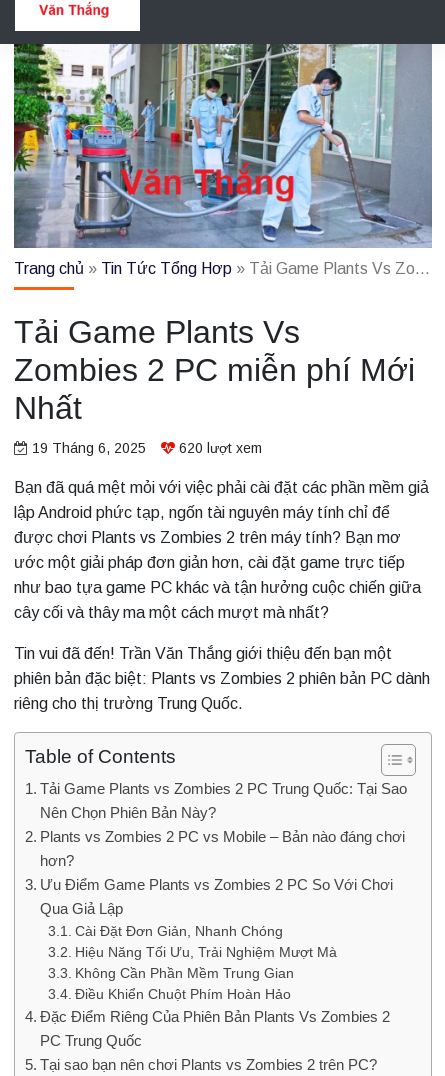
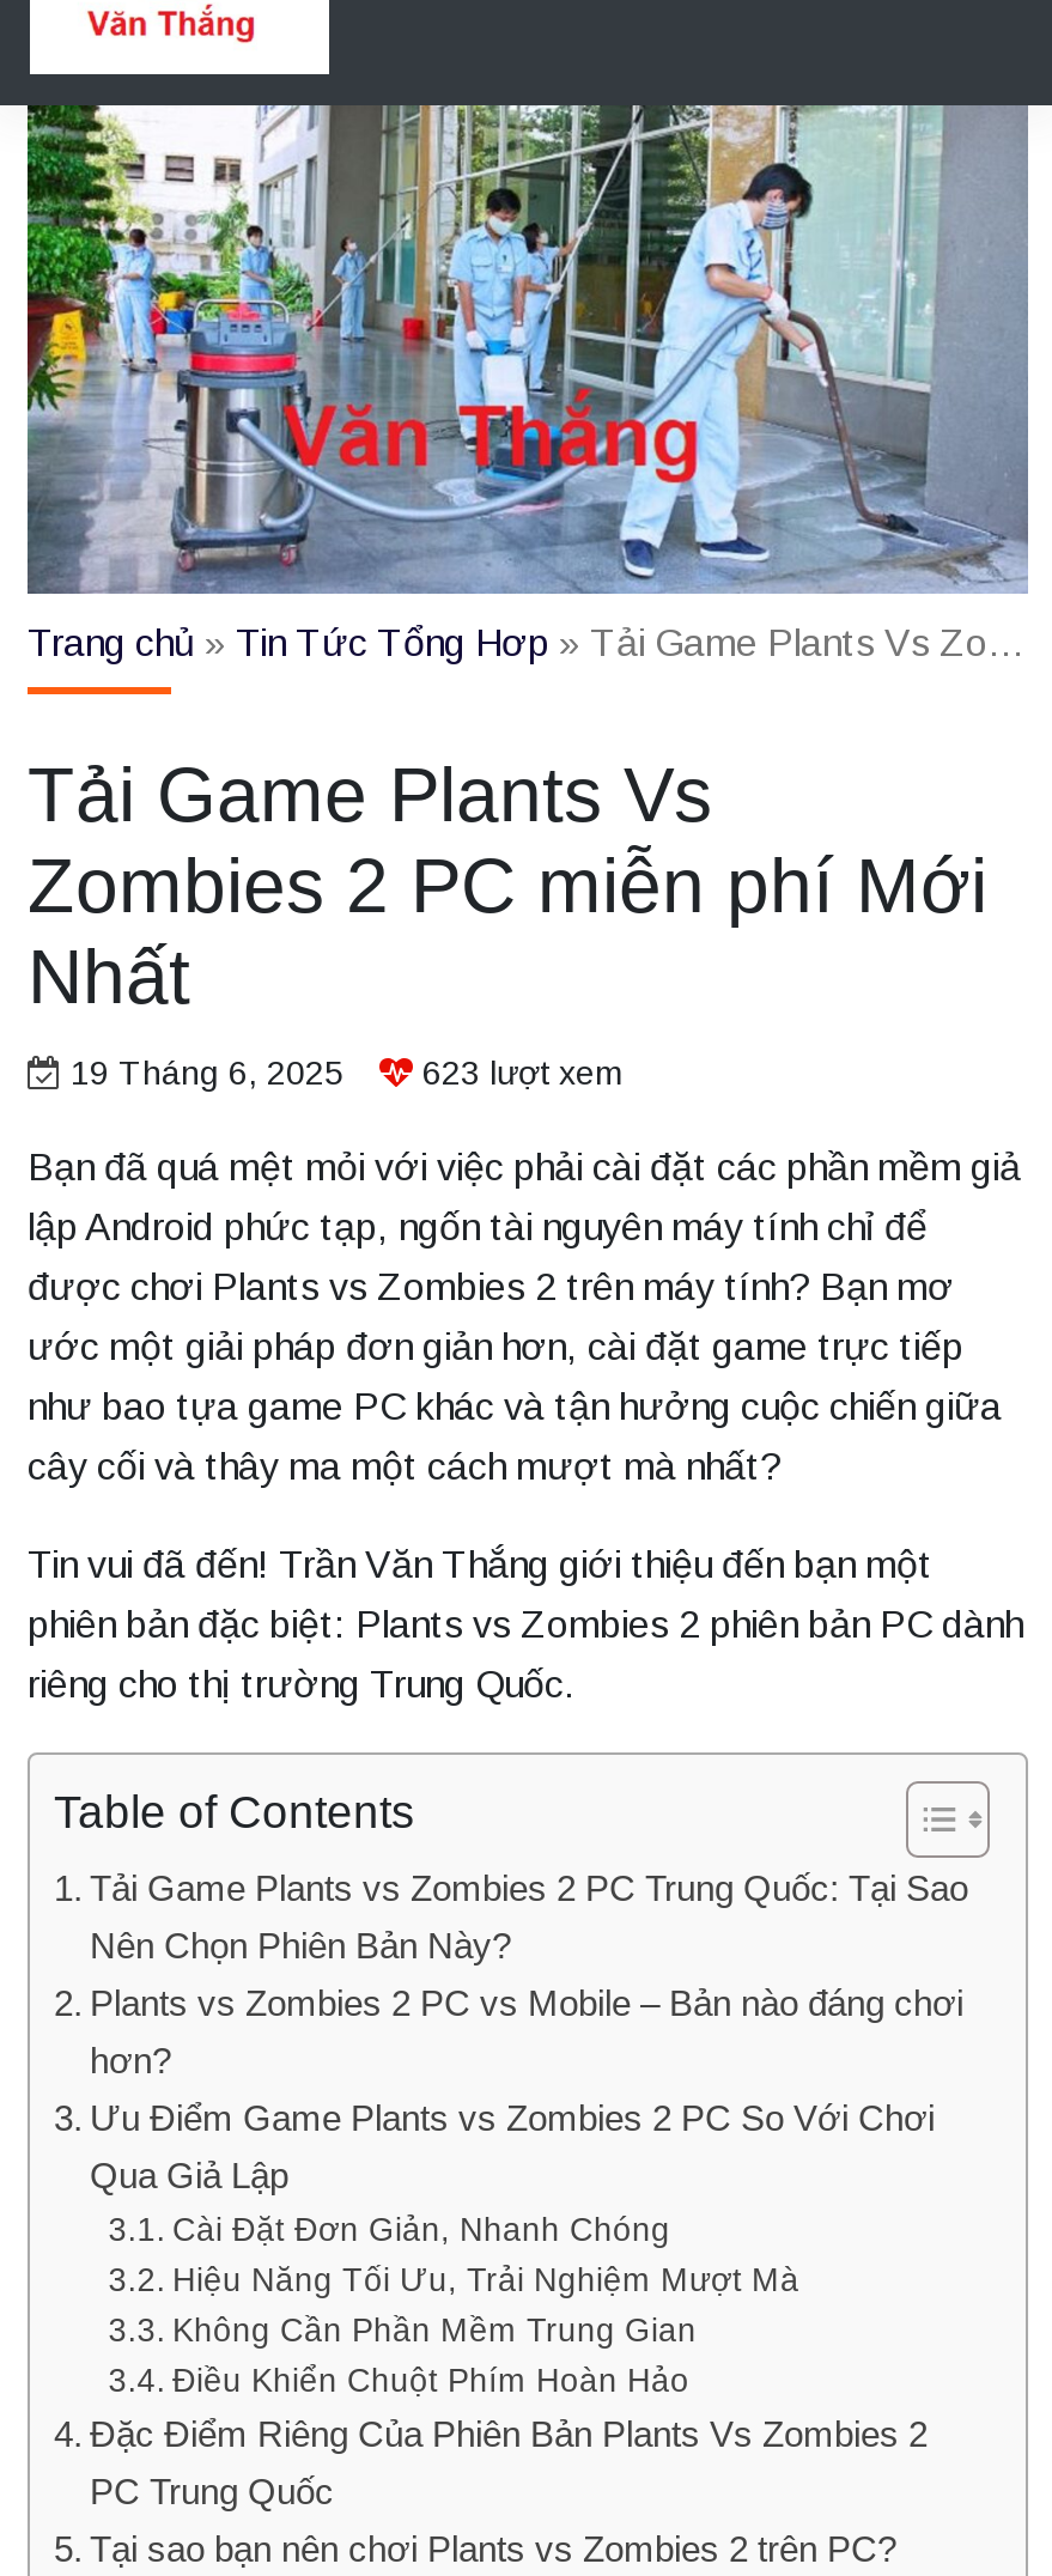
- 620 lượt xem
+ 623 lượt xem
